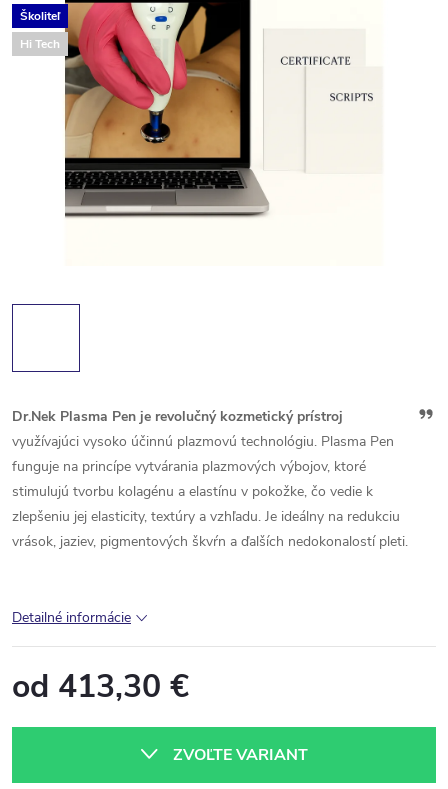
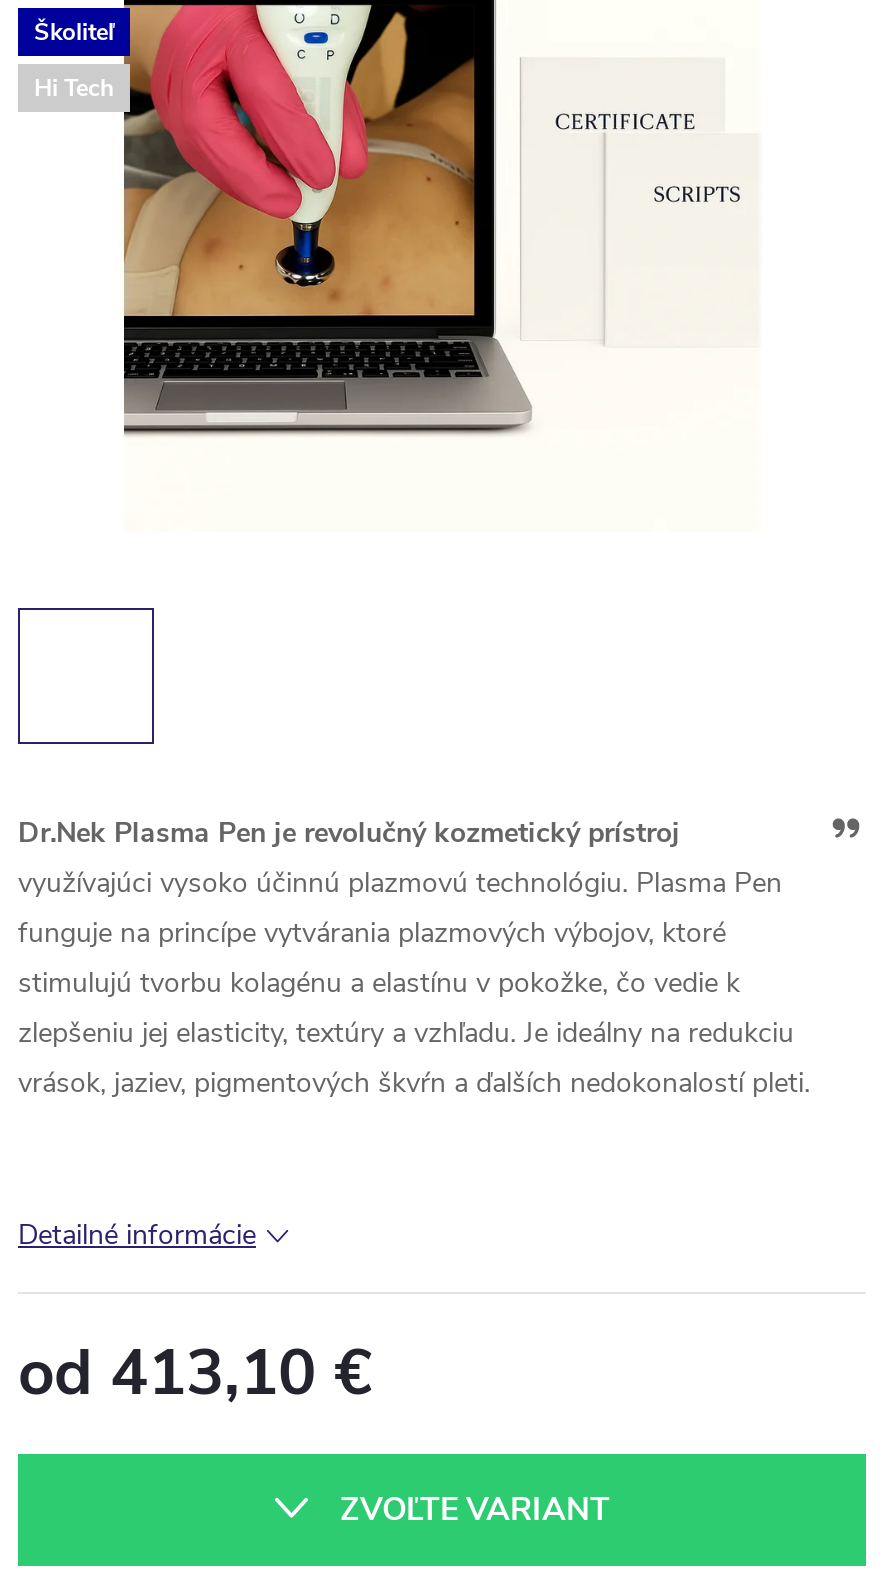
- od 413,30 €
+ od 413,10 €
